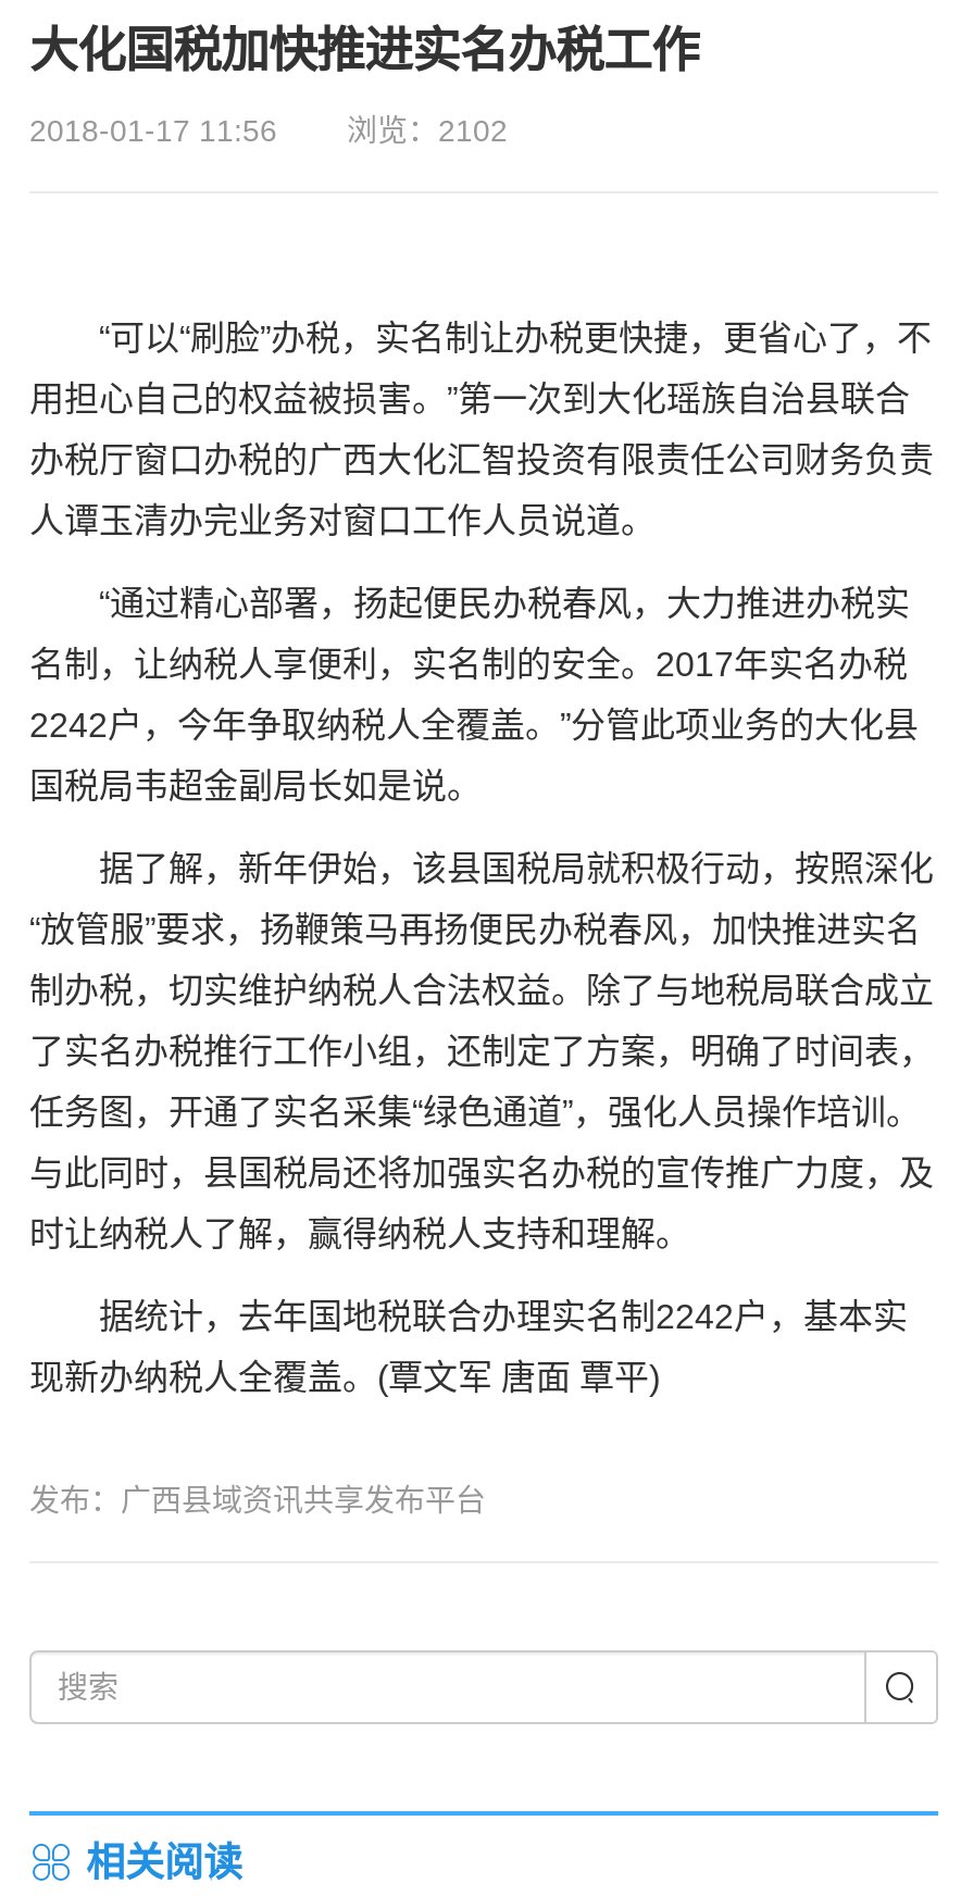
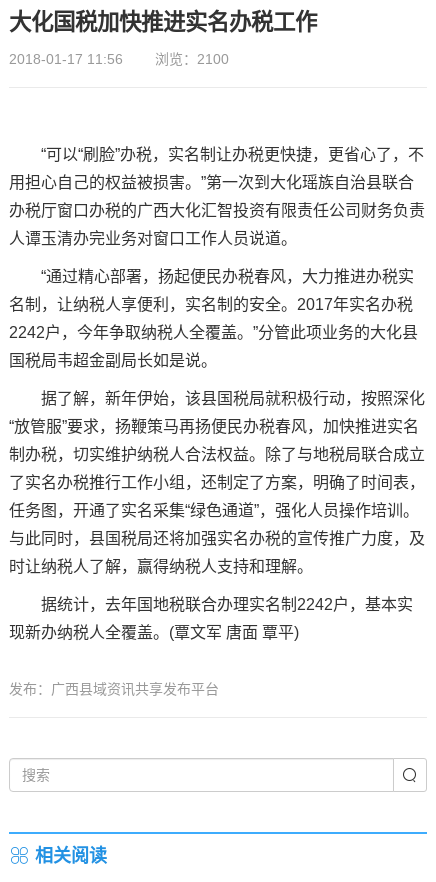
- 2018-01-17 11:56浏览：2102
+ 2018-01-17 11:56浏览：2100
